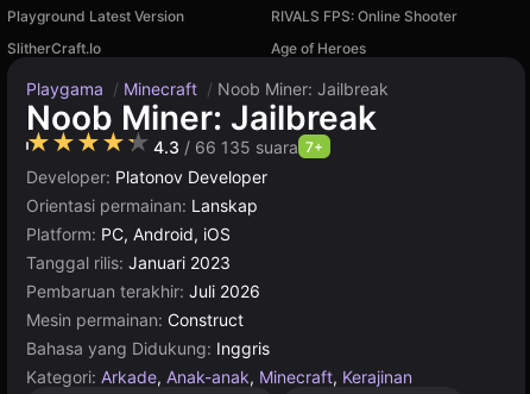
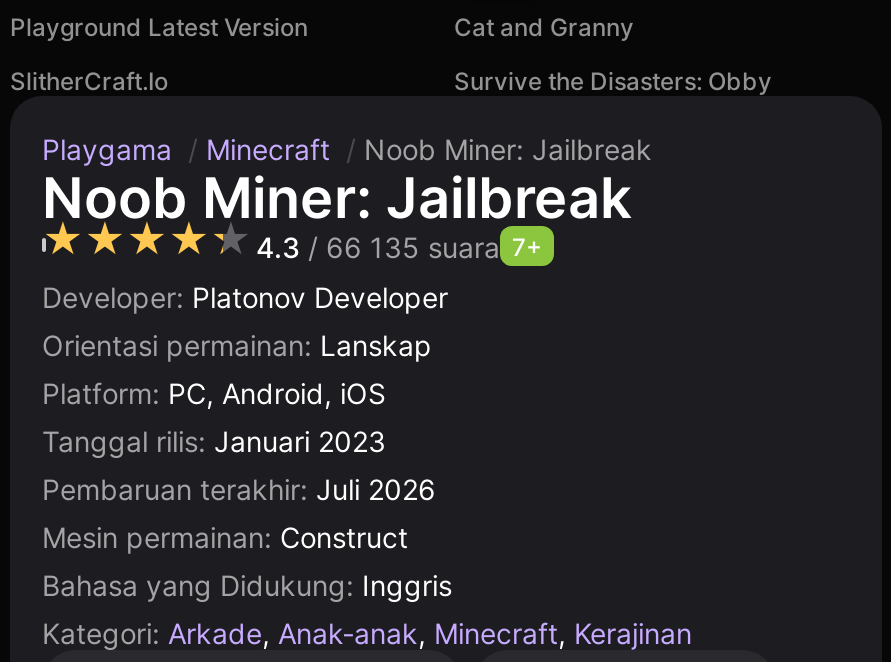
- RIVALS FPS: Online Shooter
+ Cat and Granny

- Age of Heroes
+ Survive the Disasters: Obby
